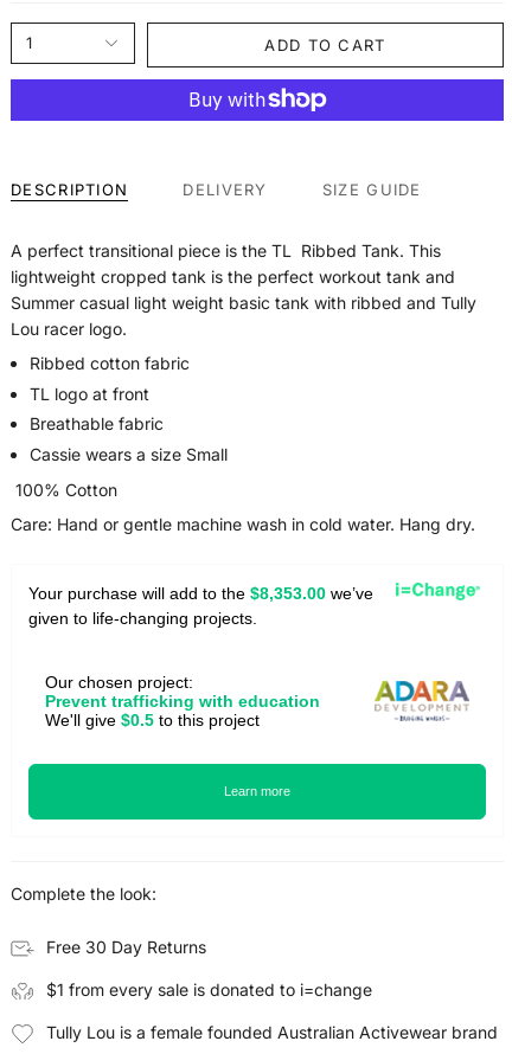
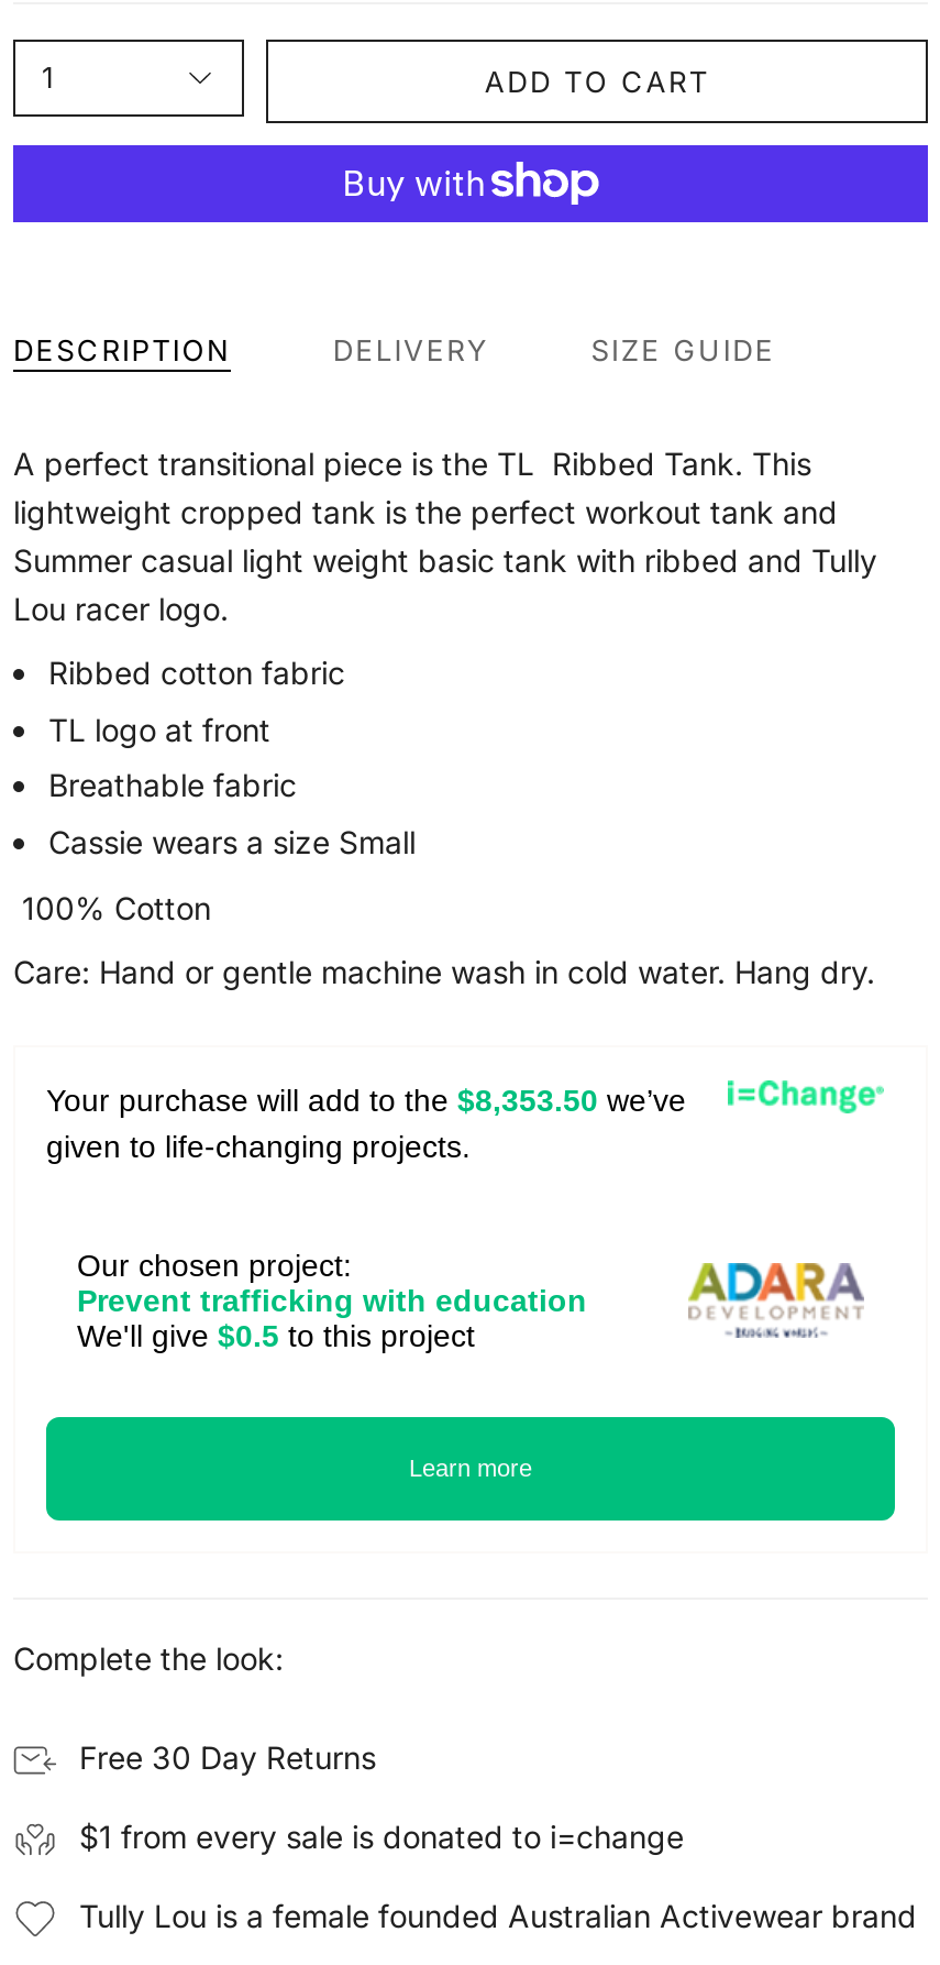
- Your purchase will add to the $8,353.00 we’ve
+ Your purchase will add to the $8,353.50 we’ve
